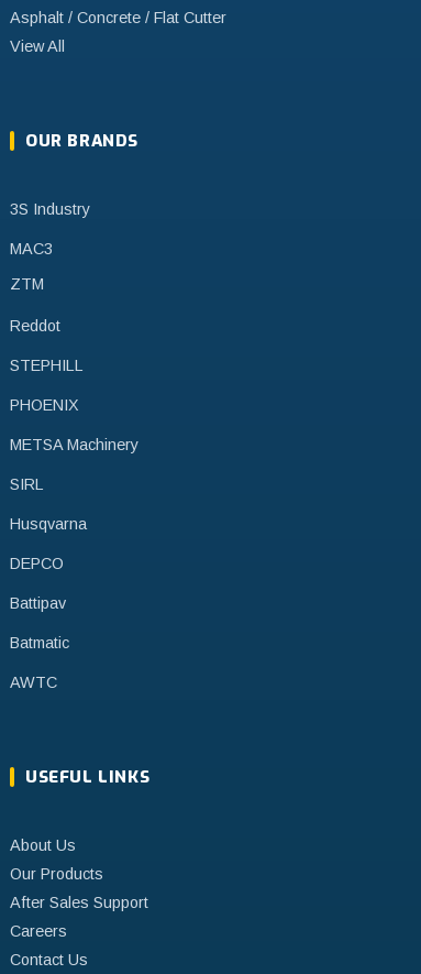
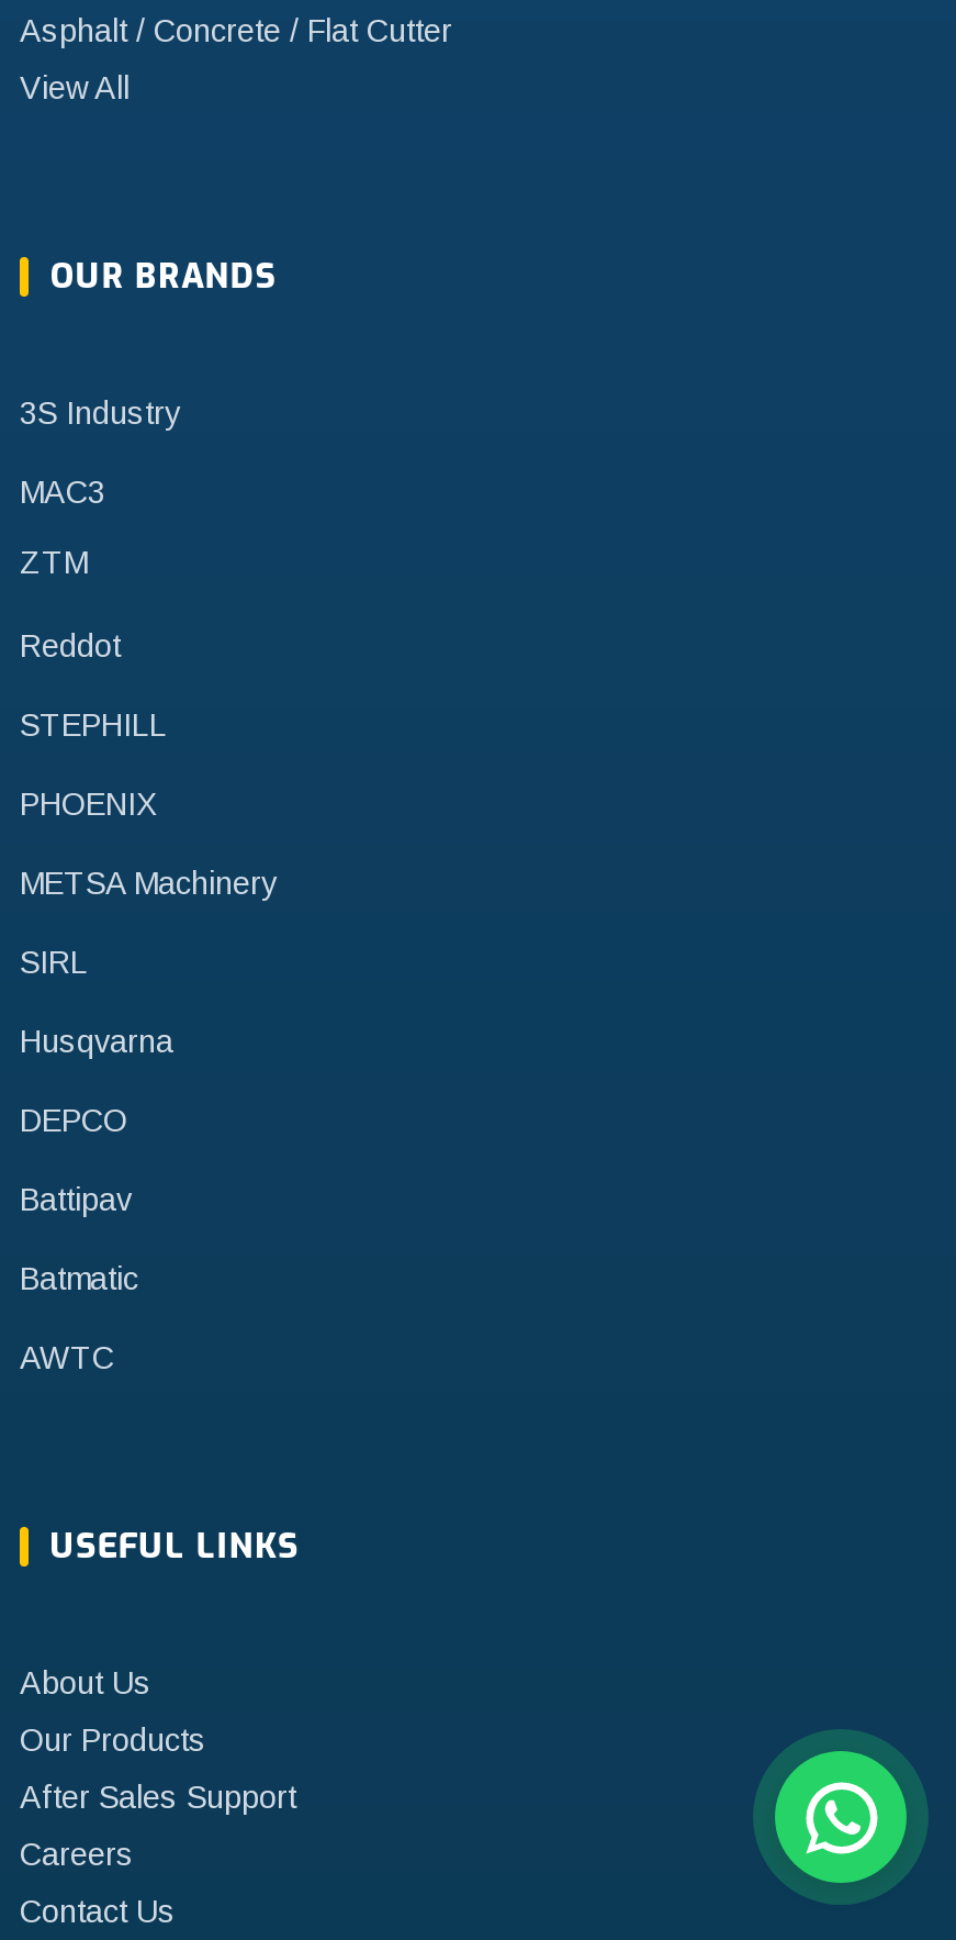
+ [image]
